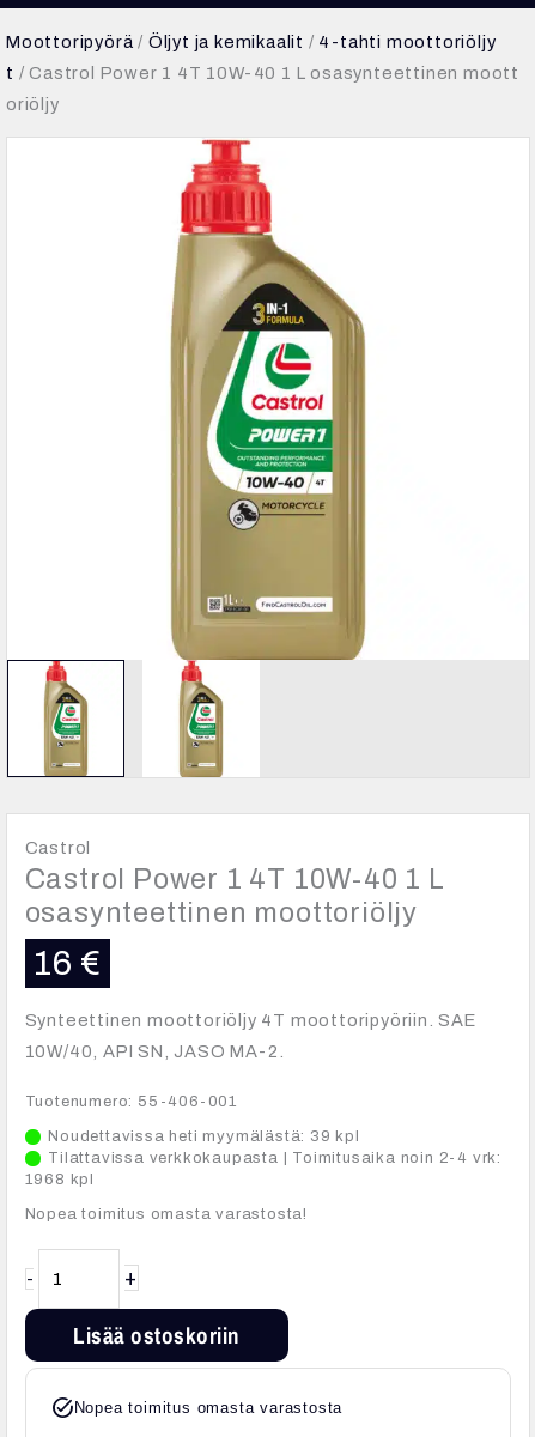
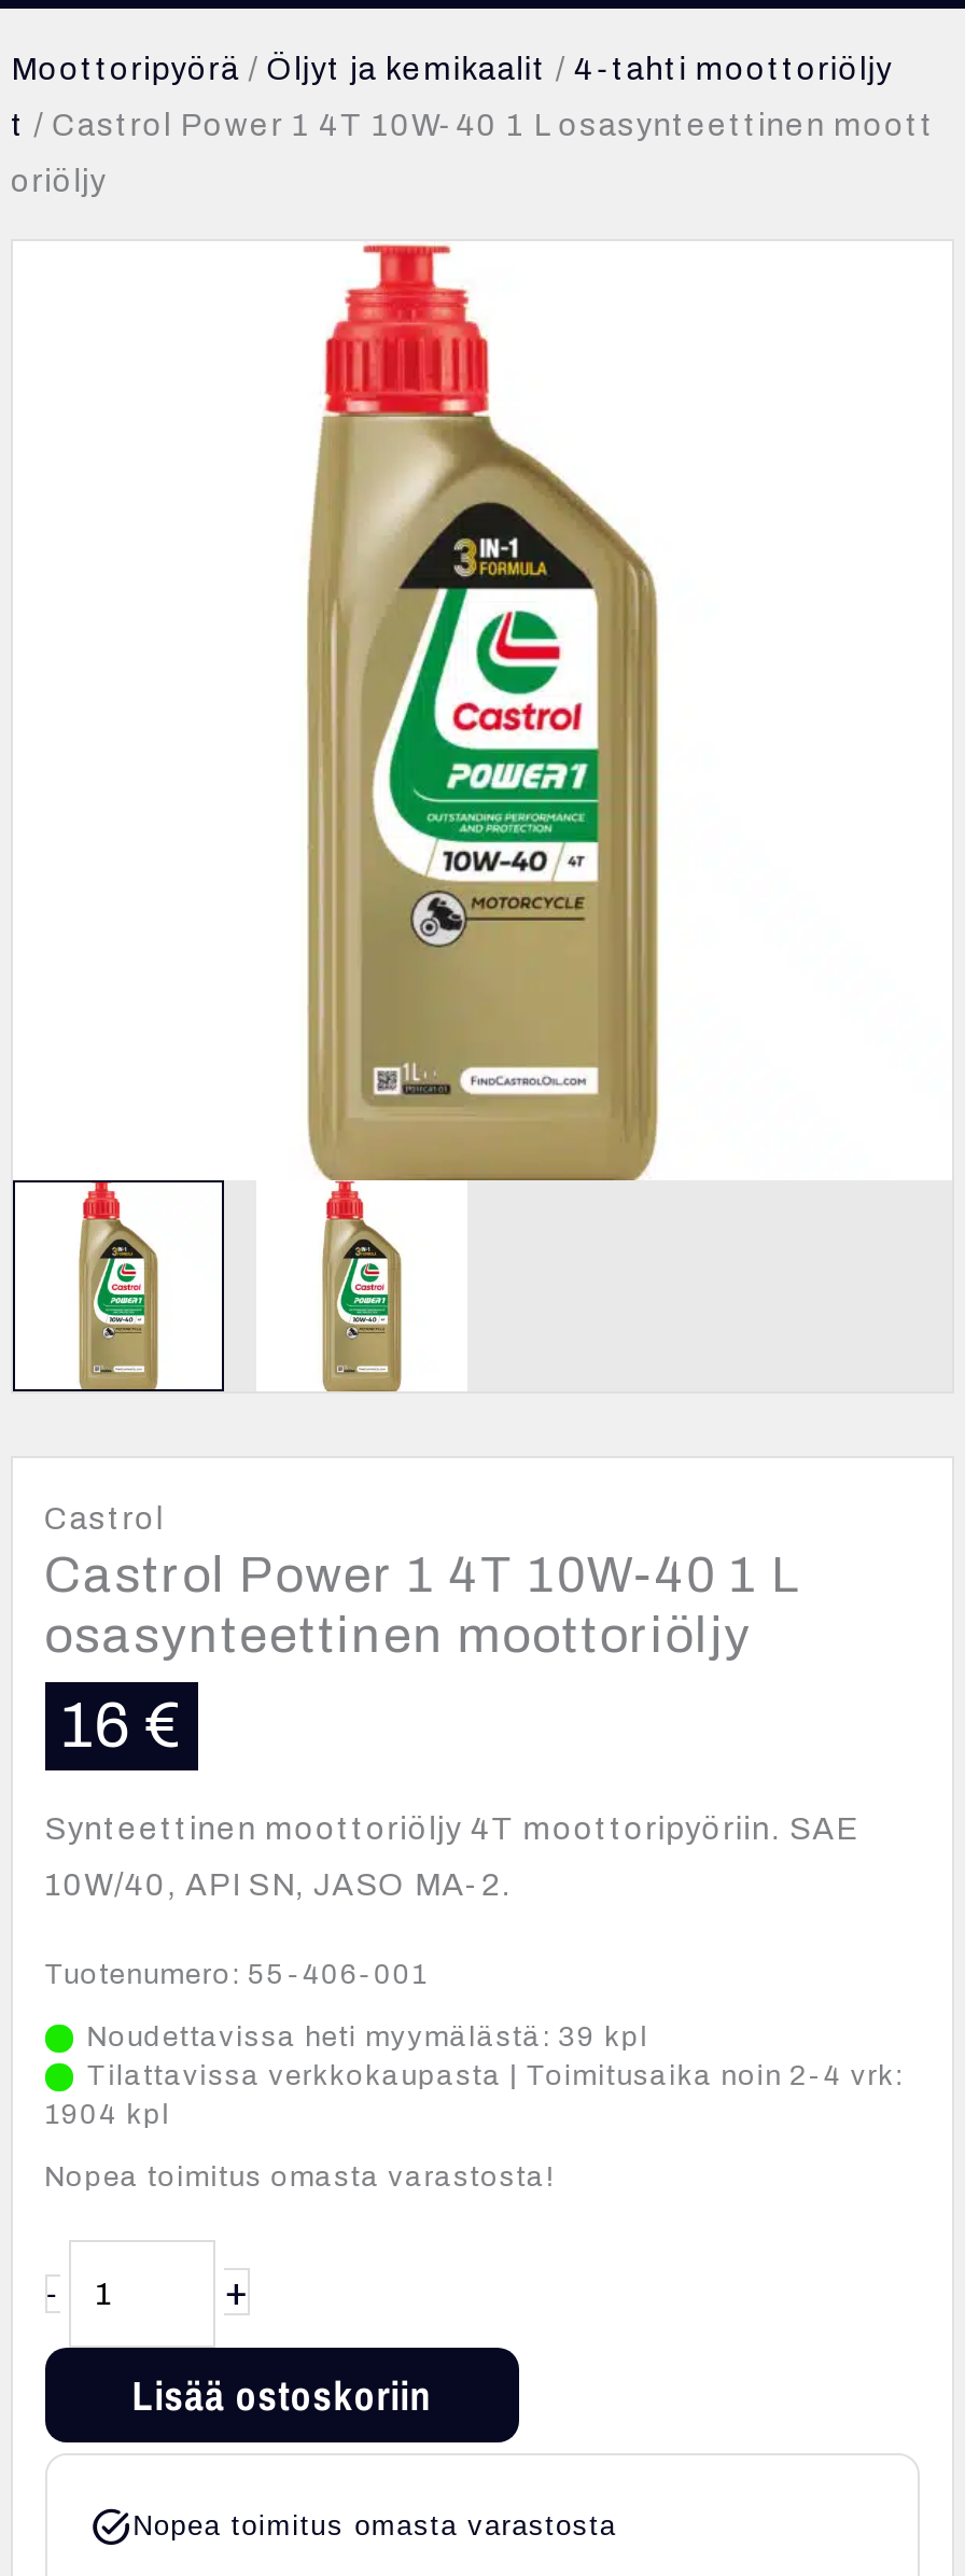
- 1968 kpl
+ 1904 kpl
